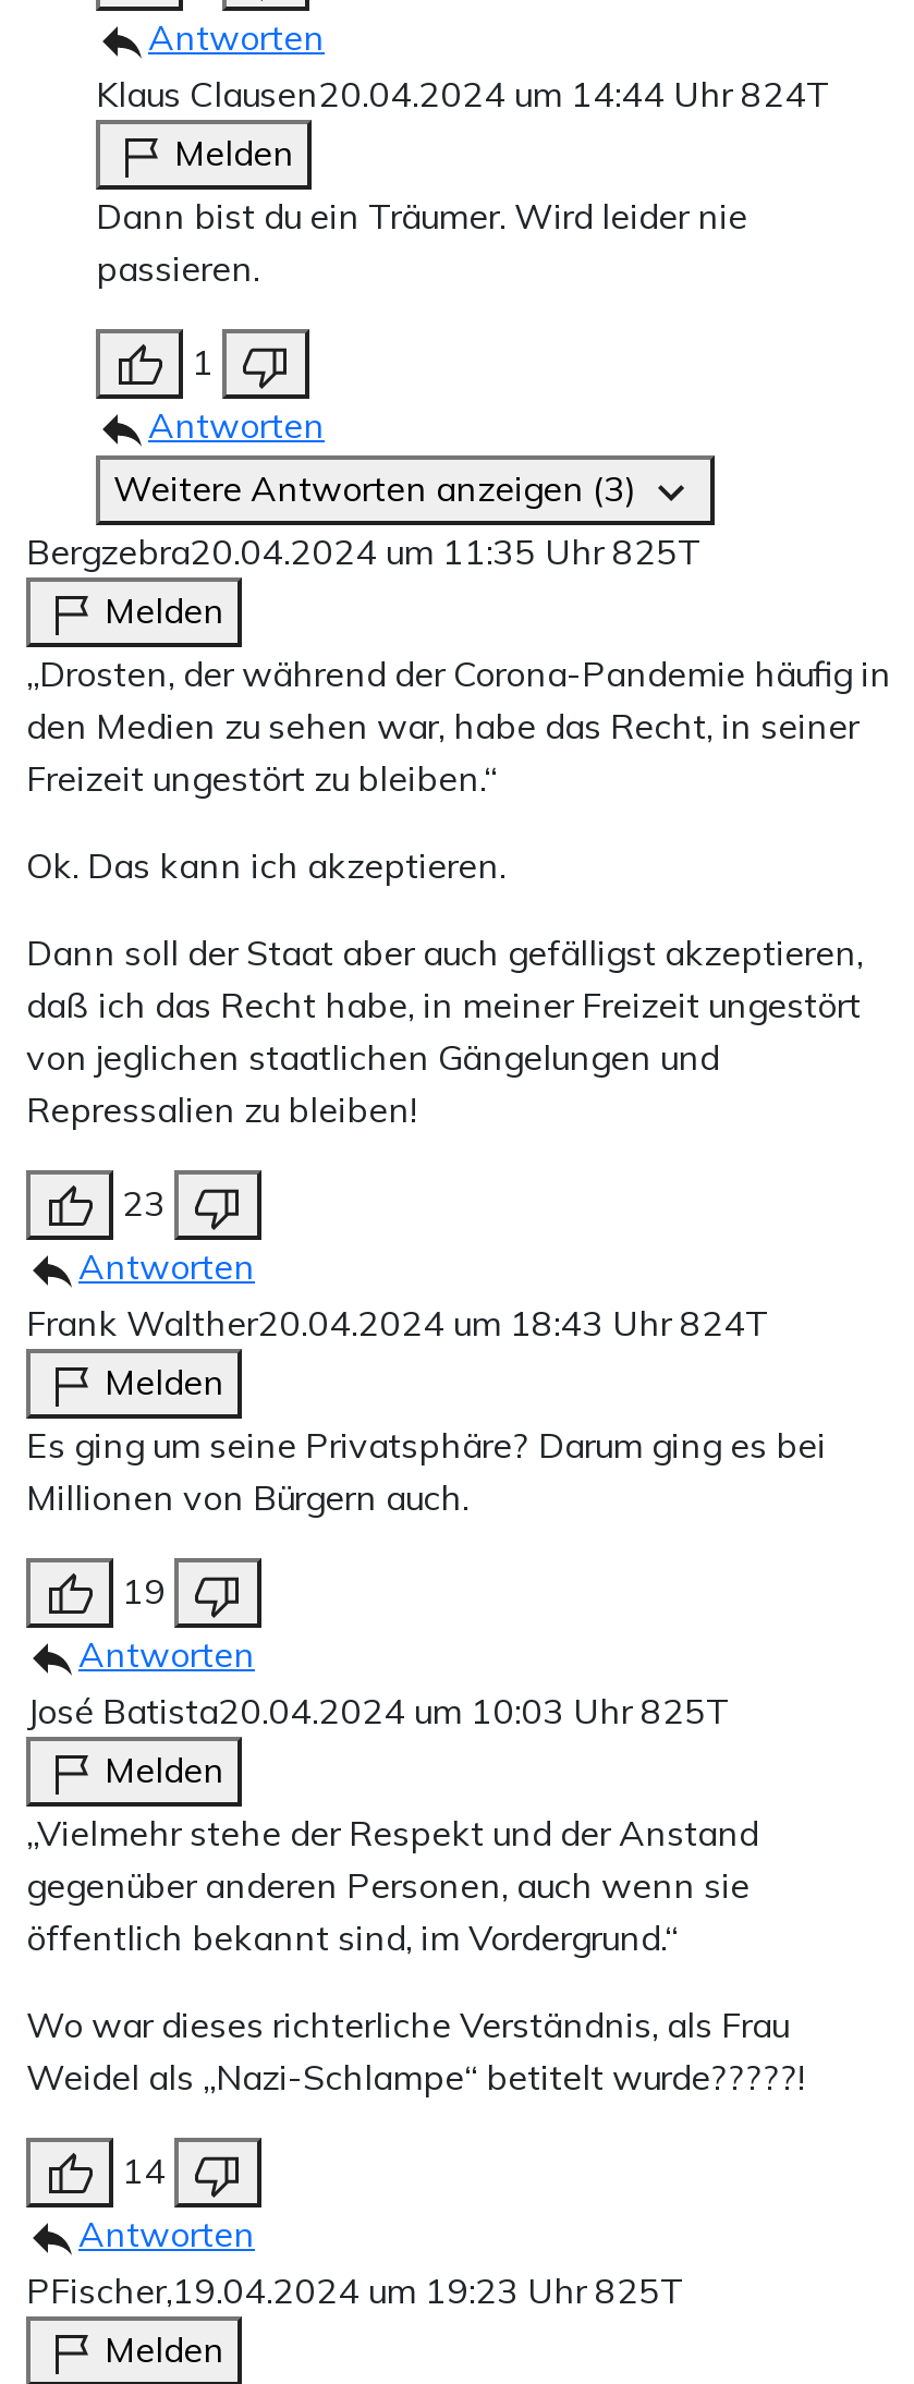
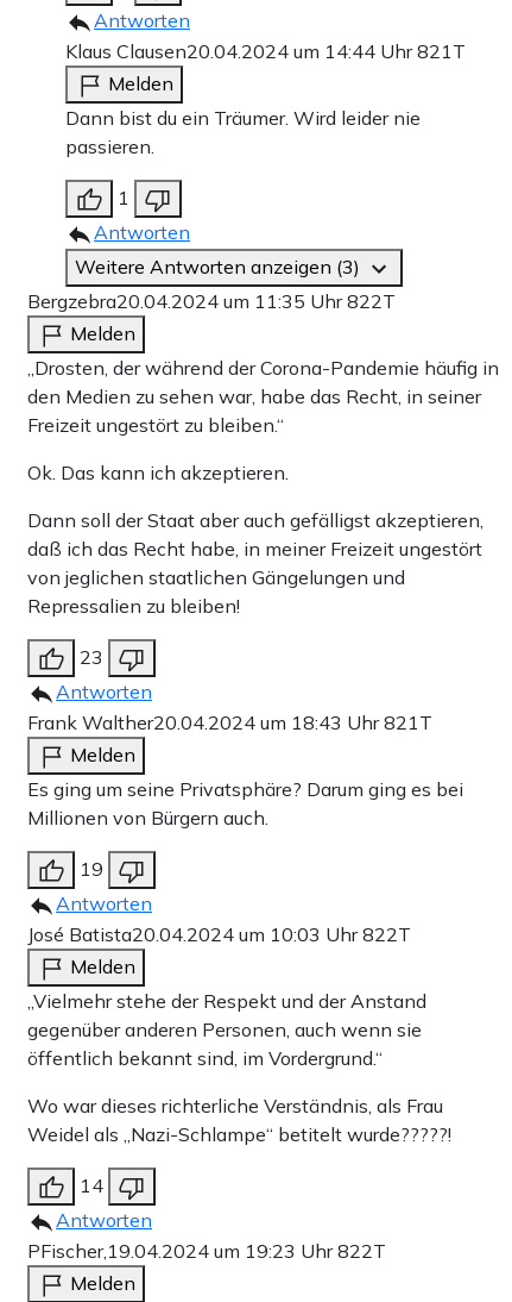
- Klaus Clausen20.04.2024 um 14:44 Uhr 824T
+ Klaus Clausen20.04.2024 um 14:44 Uhr 821T

- Bergzebra20.04.2024 um 11:35 Uhr 825T
+ Bergzebra20.04.2024 um 11:35 Uhr 822T

- Frank Walther20.04.2024 um 18:43 Uhr 824T
+ Frank Walther20.04.2024 um 18:43 Uhr 821T

- José Batista20.04.2024 um 10:03 Uhr 825T
+ José Batista20.04.2024 um 10:03 Uhr 822T

- PFischer,19.04.2024 um 19:23 Uhr 825T
+ PFischer,19.04.2024 um 19:23 Uhr 822T
